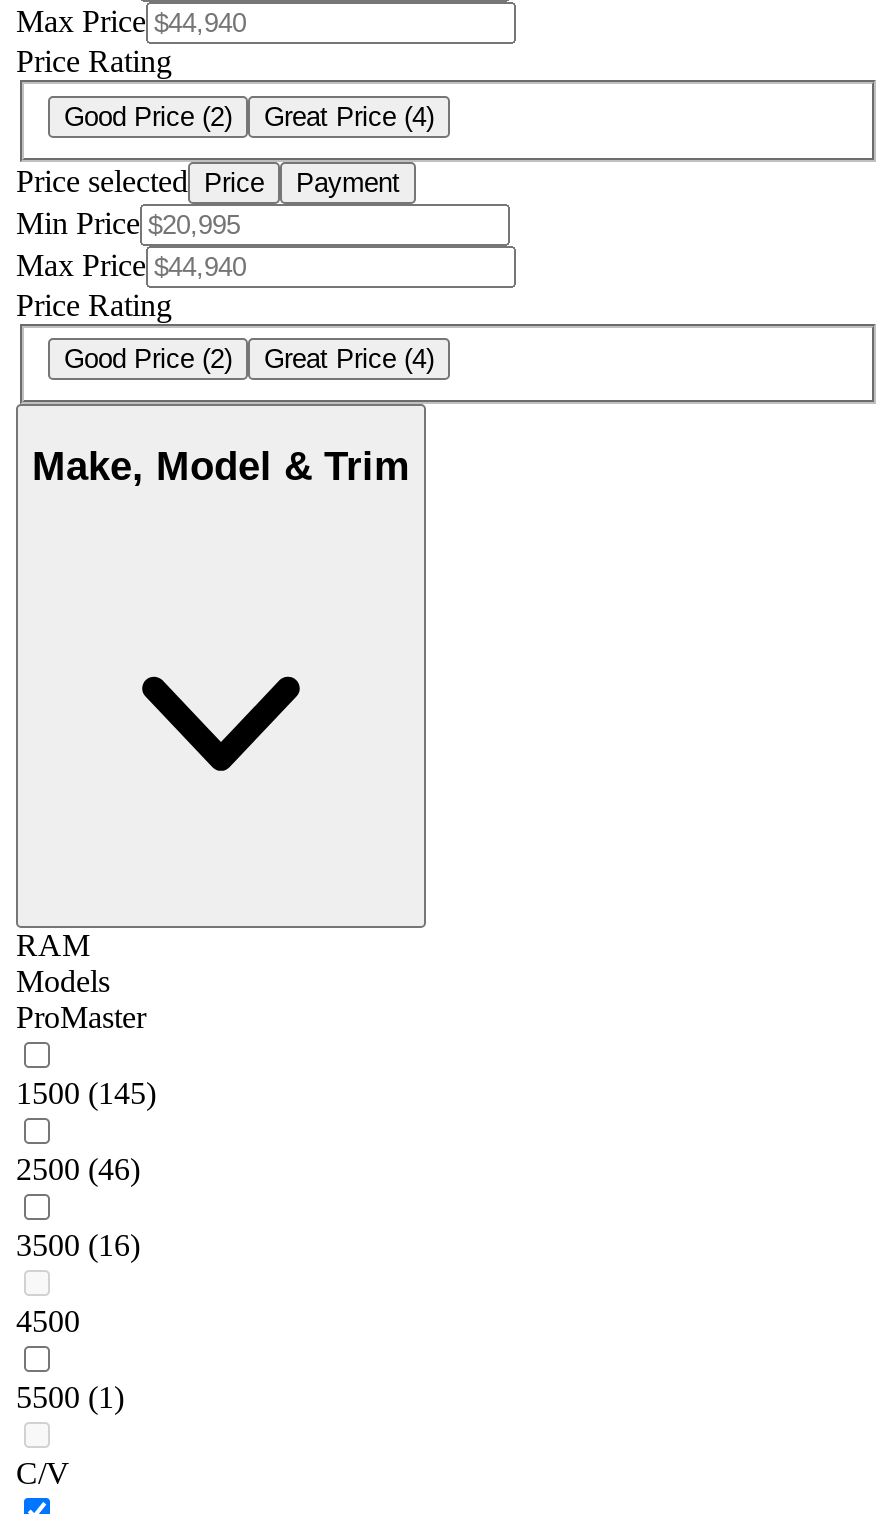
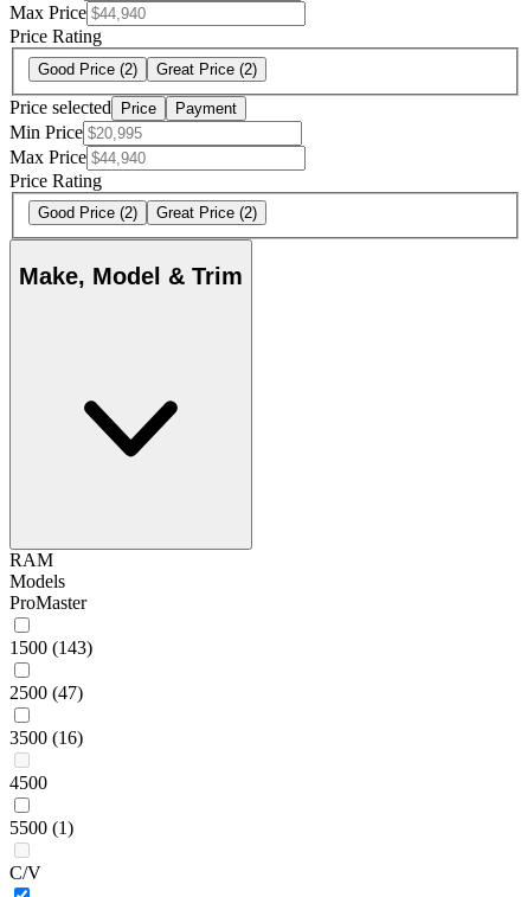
- Good Price (2) Great Price (4)
+ Good Price (2) Great Price (2)

- Good Price (2) Great Price (4)
+ Good Price (2) Great Price (2)

- 1500 (145)
+ 1500 (143)

- 2500 (46)
+ 2500 (47)
